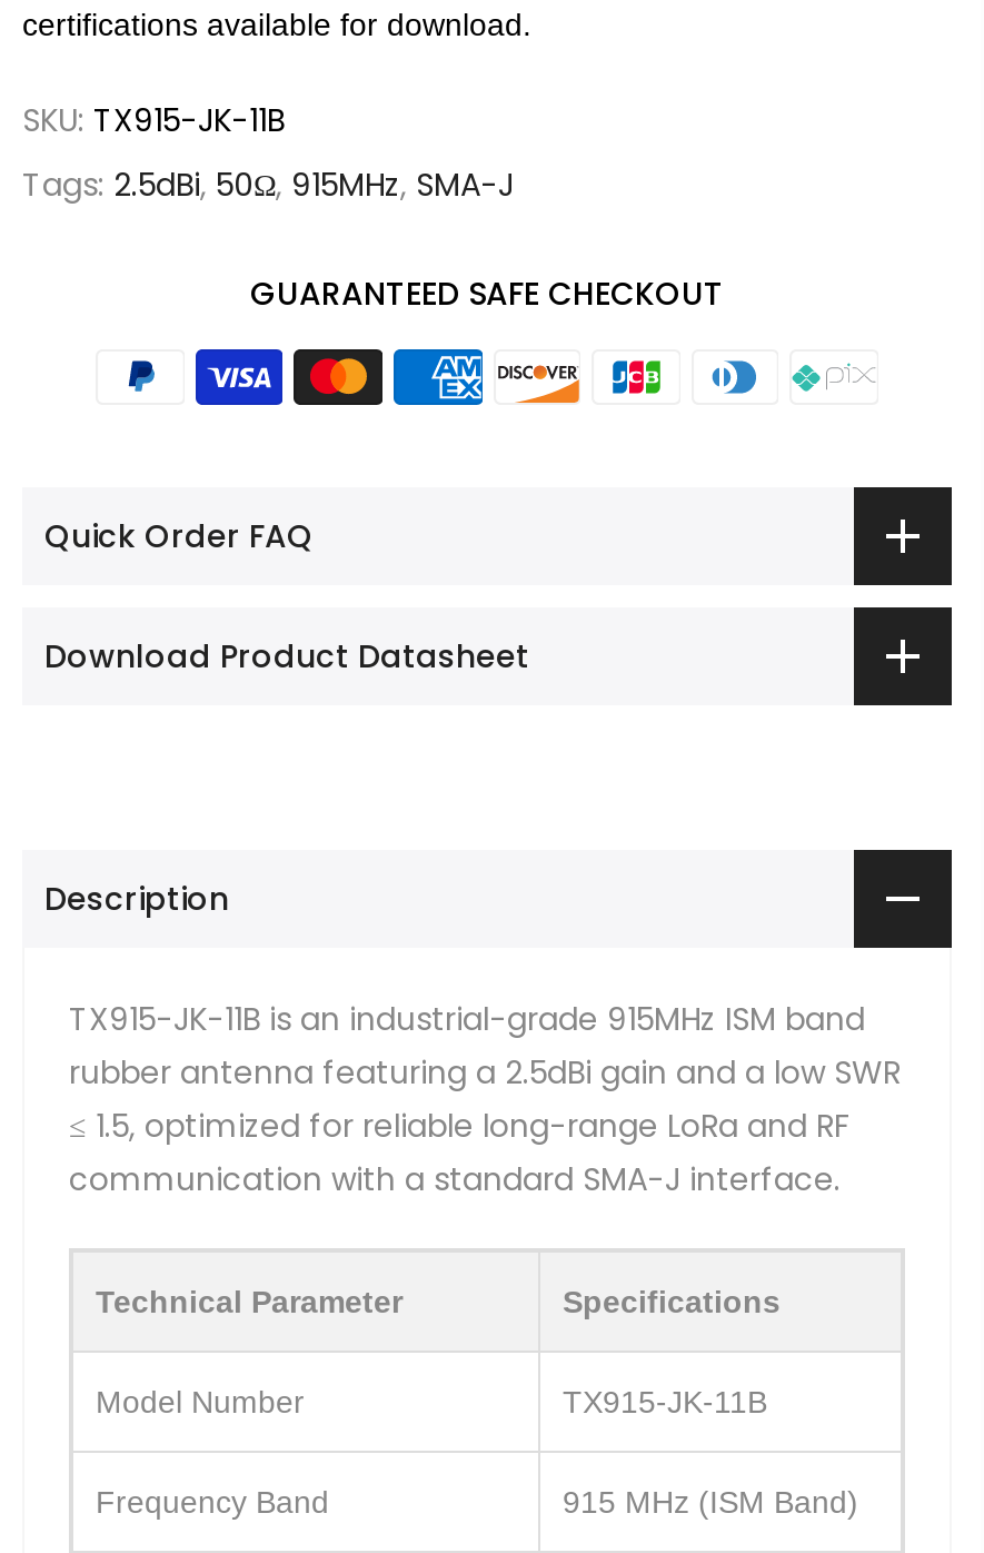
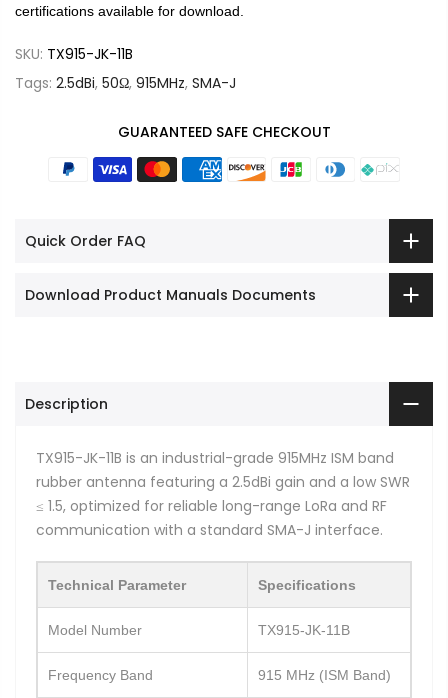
- Download Product Datasheet
+ Download Product Manuals Documents
